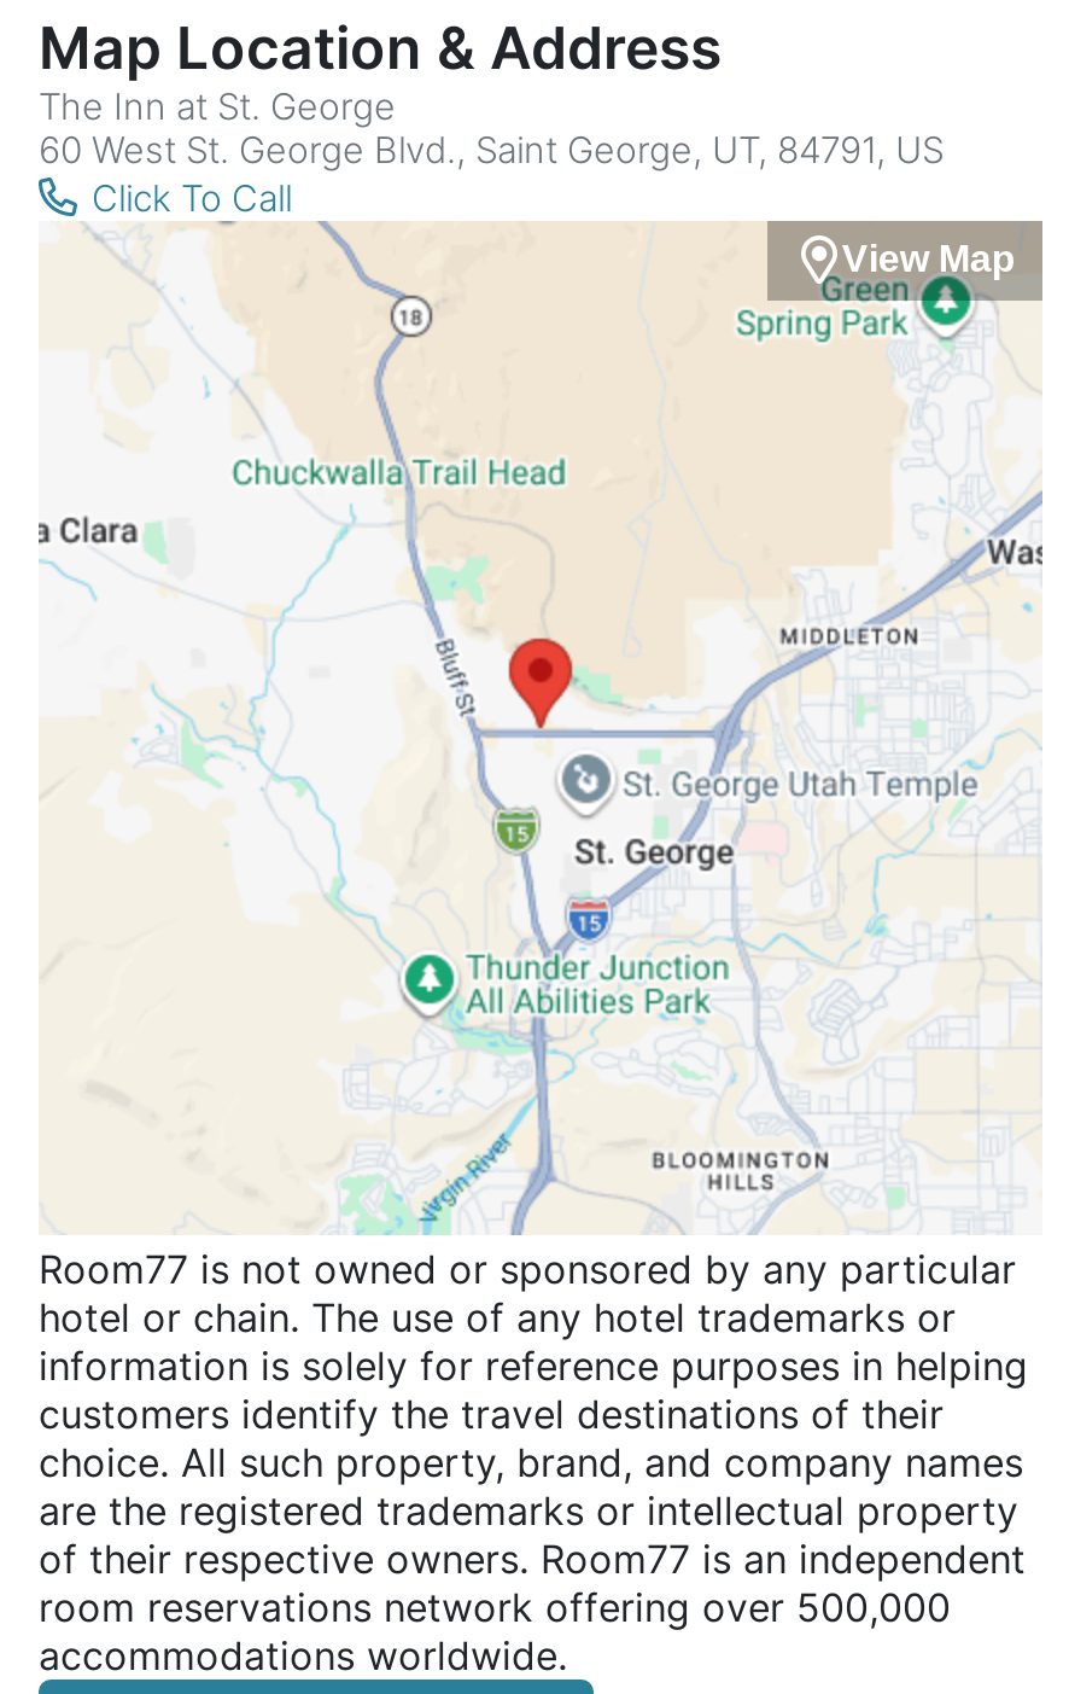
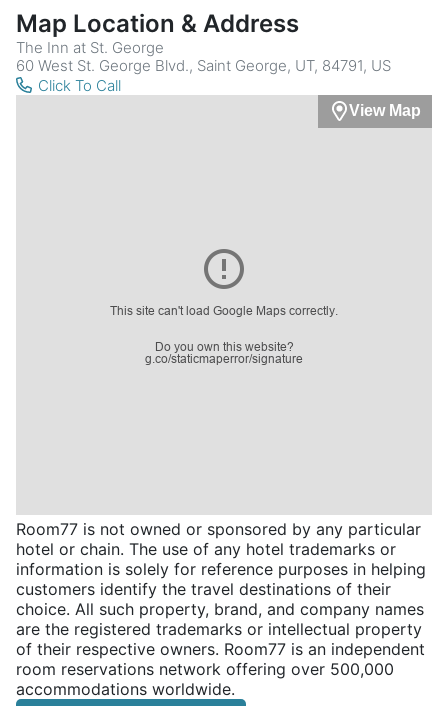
- [image]
